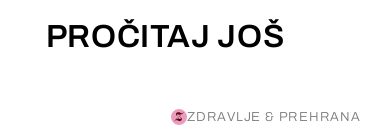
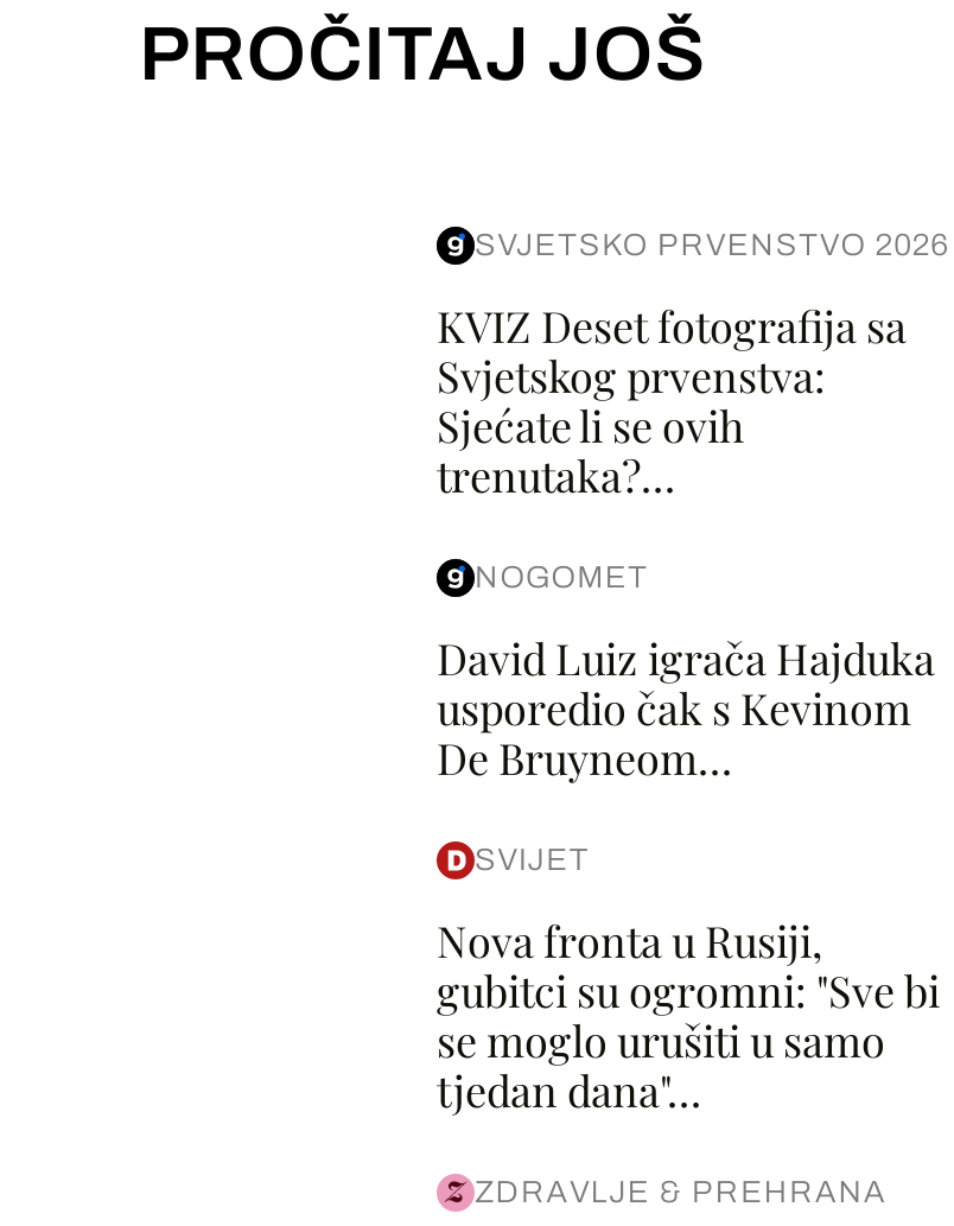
+ SVJETSKO PRVENSTVO 2026
+ KVIZ Deset fotografija sa
+ Svjetskog prvenstva:
+ Sjećate li se ovih
+ trenutaka?...
+ NOGOMET
+ David Luiz igrača Hajduka
+ usporedio čak s Kevinom
+ De Bruyneom...
+ SVIJET
+ Nova fronta u Rusiji,
+ gubitci su ogromni: "Sve bi
+ se moglo urušiti u samo
+ tjedan dana"...
